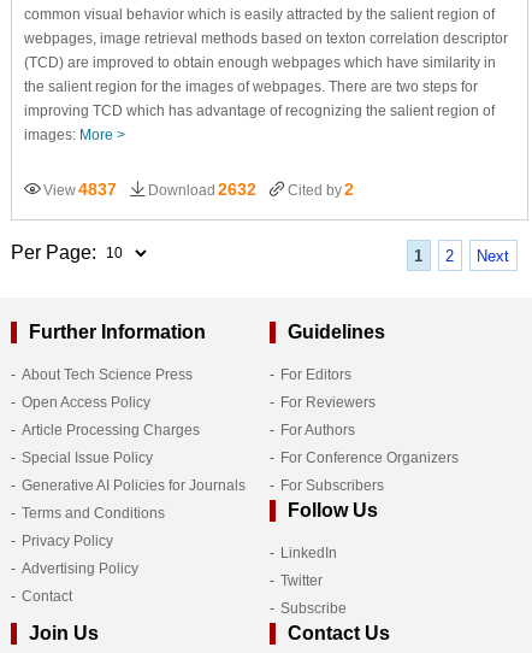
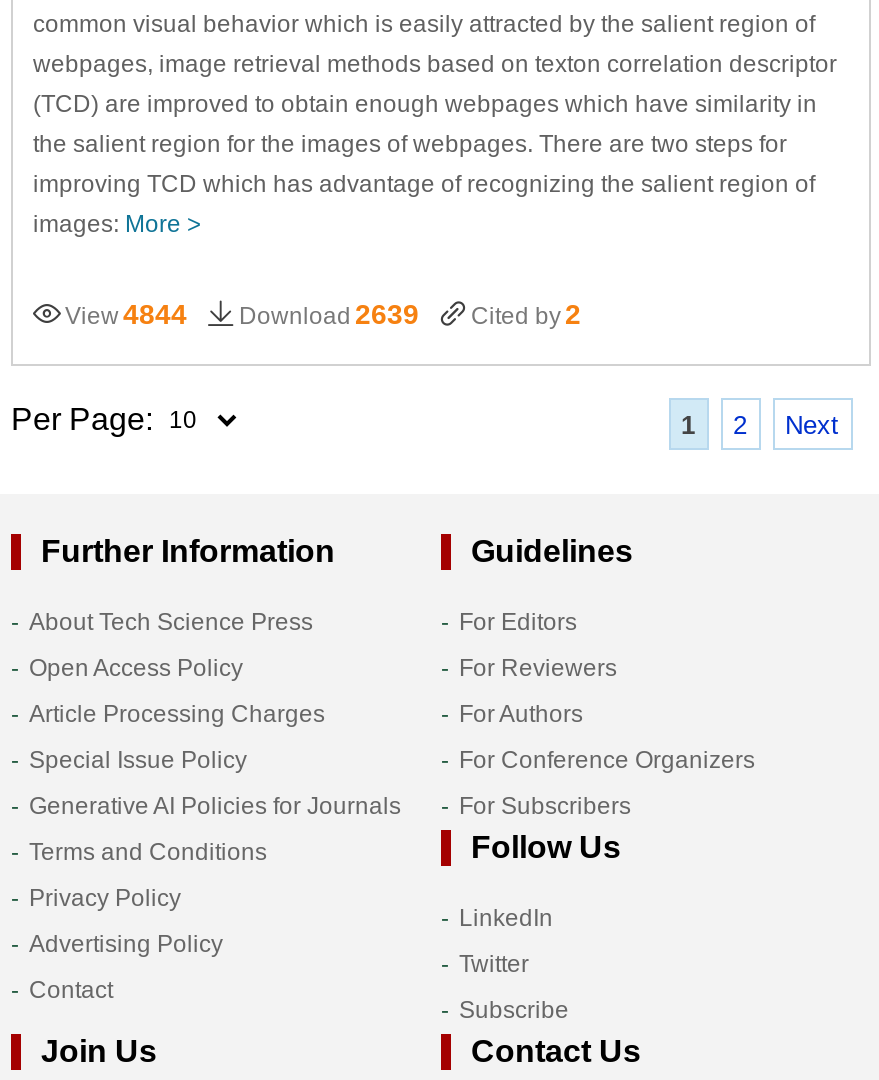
- View 4837
+ View 4844

- Download 2632
+ Download 2639
